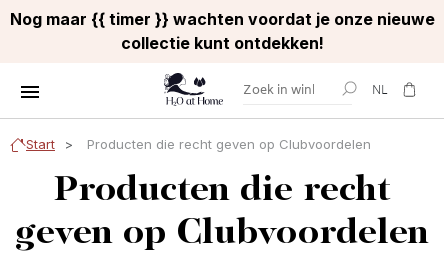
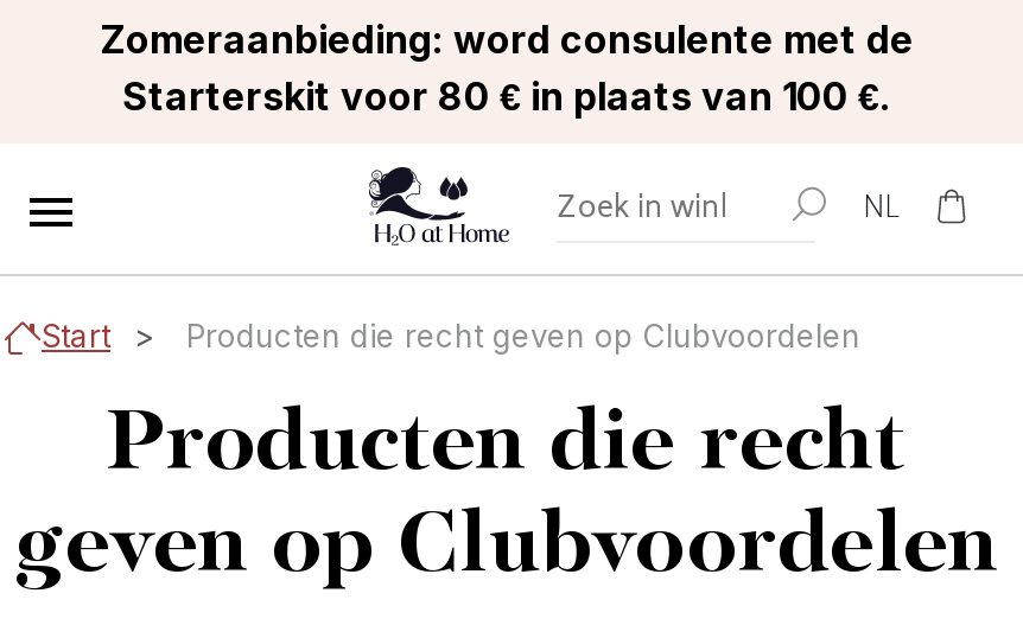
- Nog maar {{ timer }} wachten voordat je onze nieuwe
- collectie kunt ontdekken!
+ Zomeraanbieding: word consulente met de
+ Starterskit voor 80 € in plaats van 100 €.
